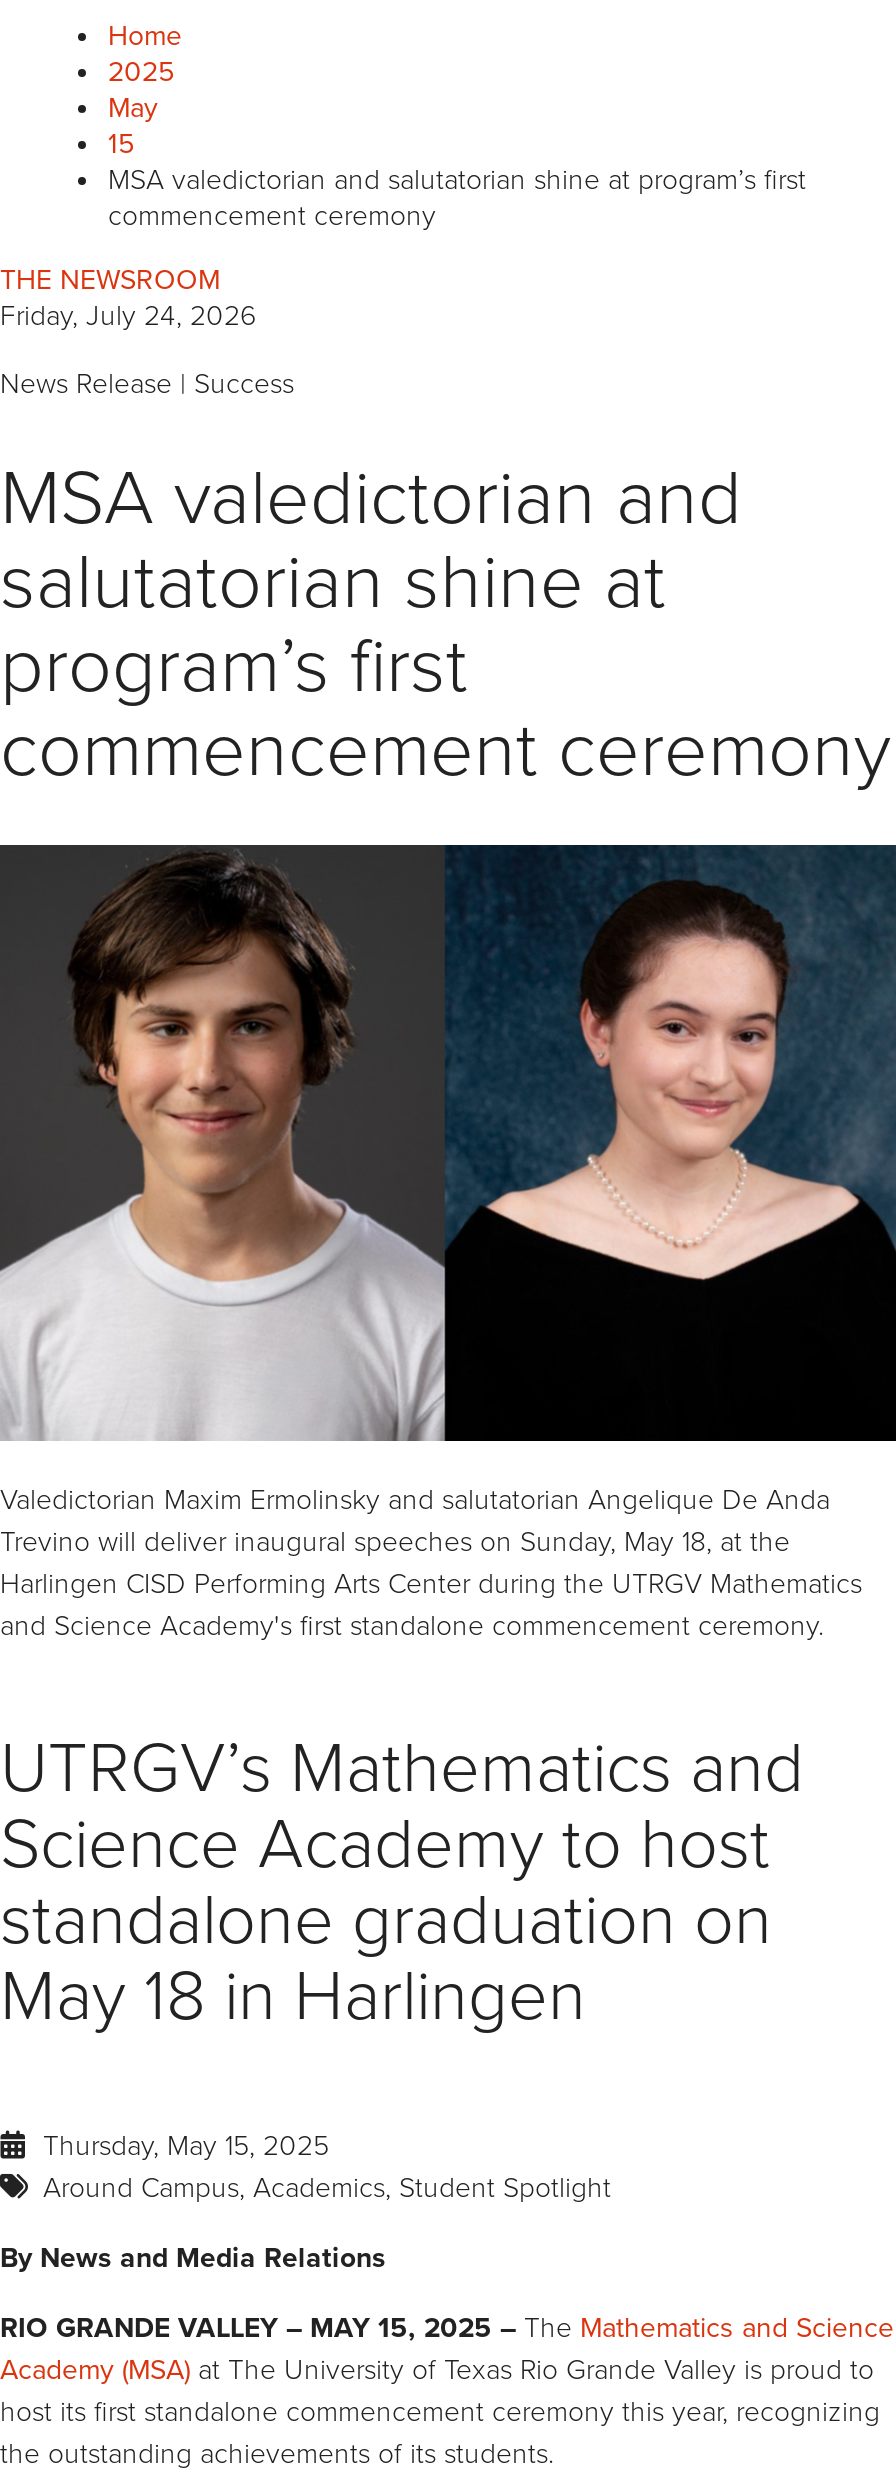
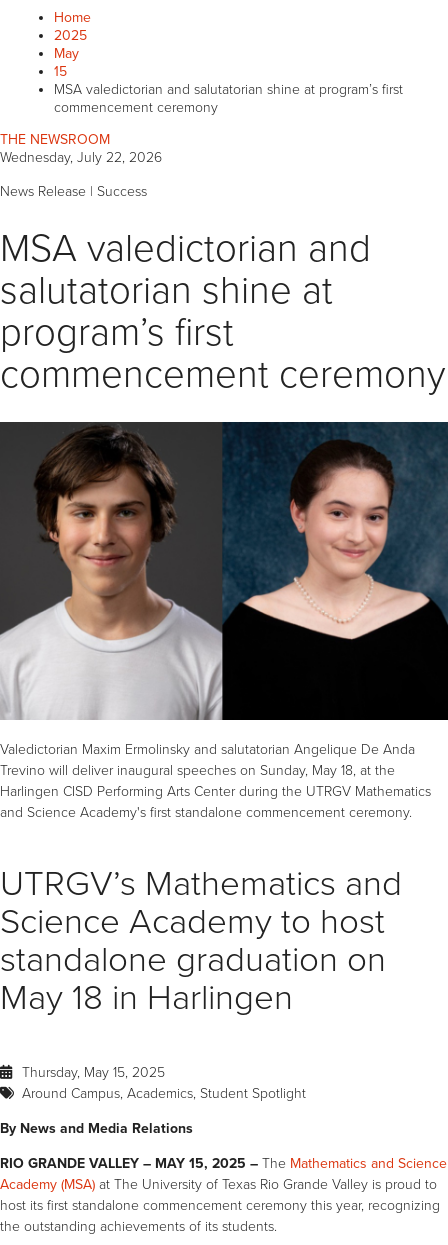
- Friday, July 24, 2026
+ Wednesday, July 22, 2026
